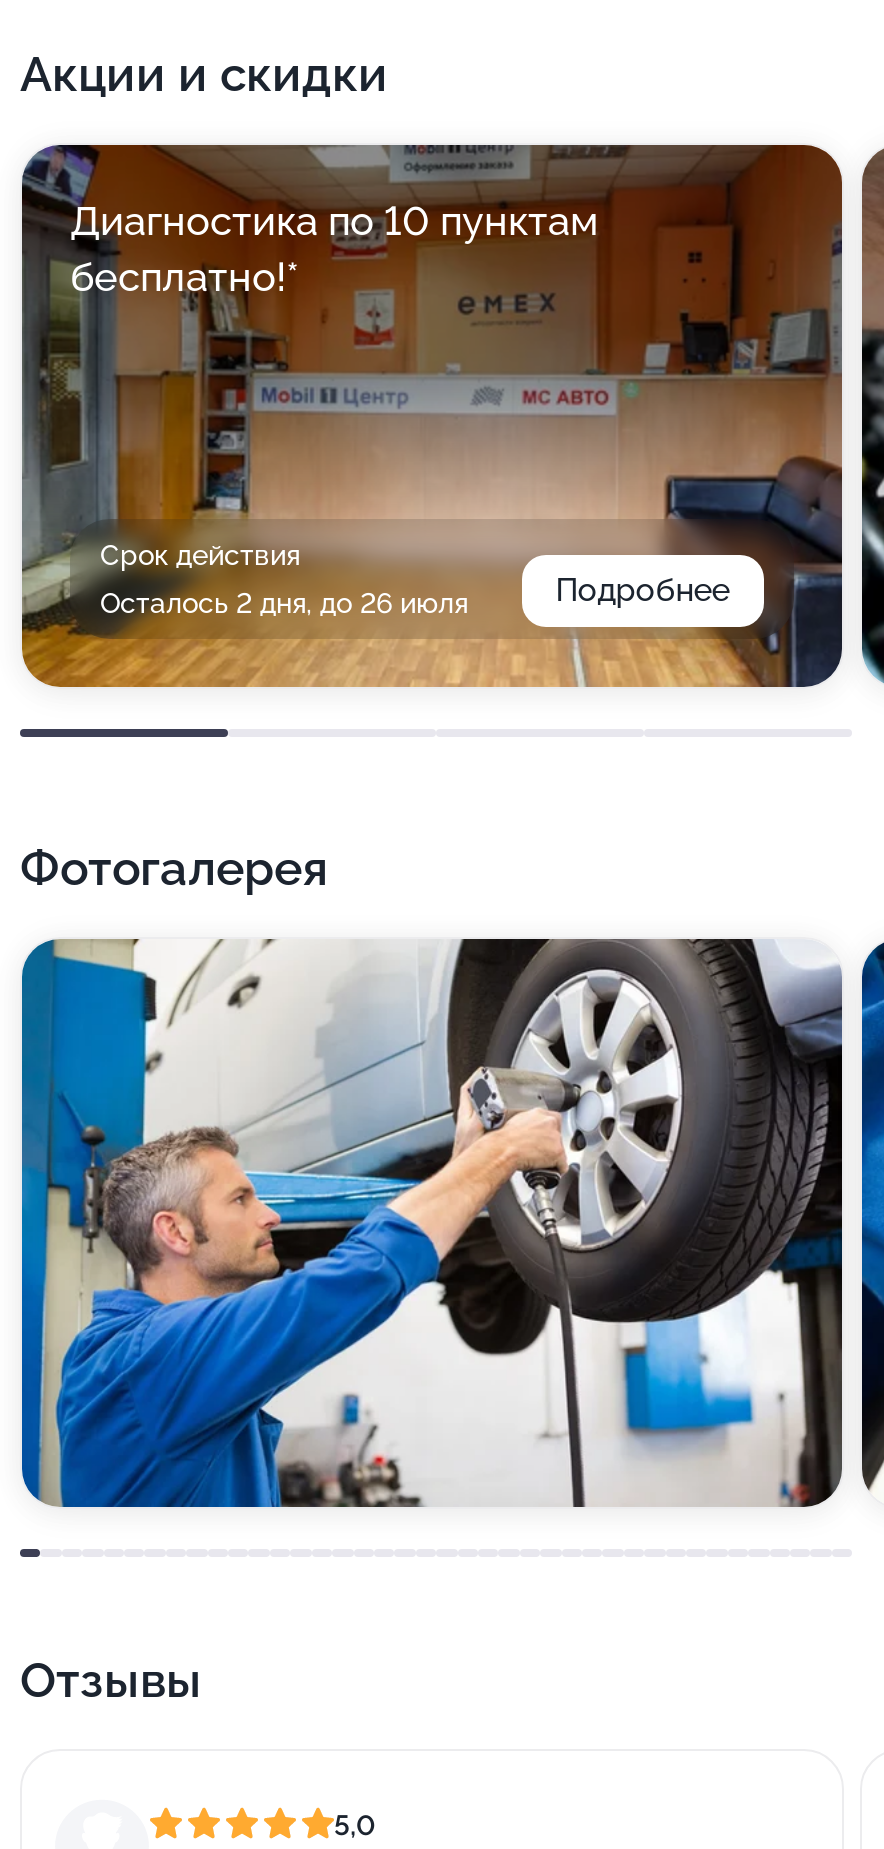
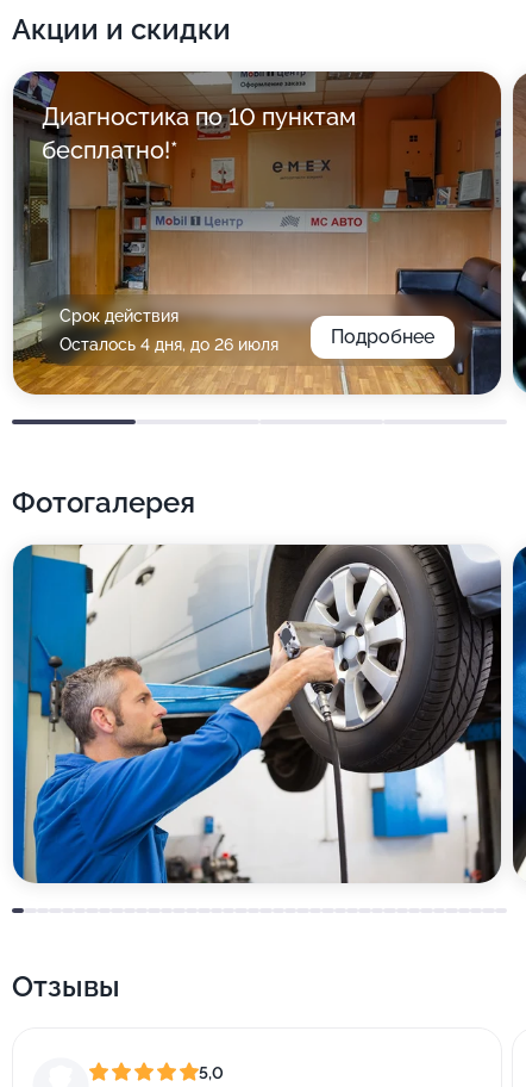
- Осталось 2 дня, до 26 июля
+ Осталось 4 дня, до 26 июля
